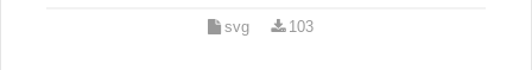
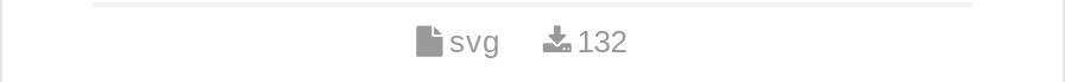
- 103
+ 132
